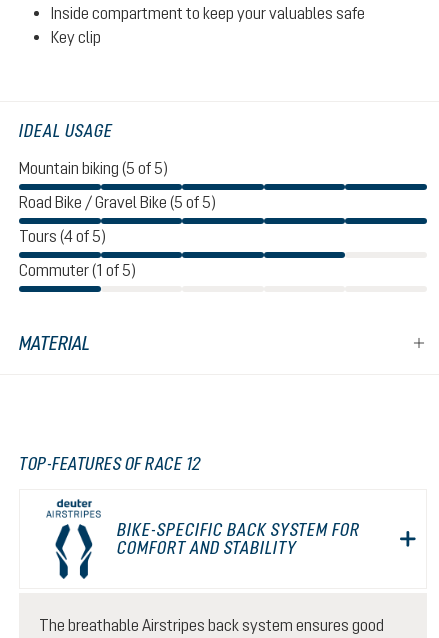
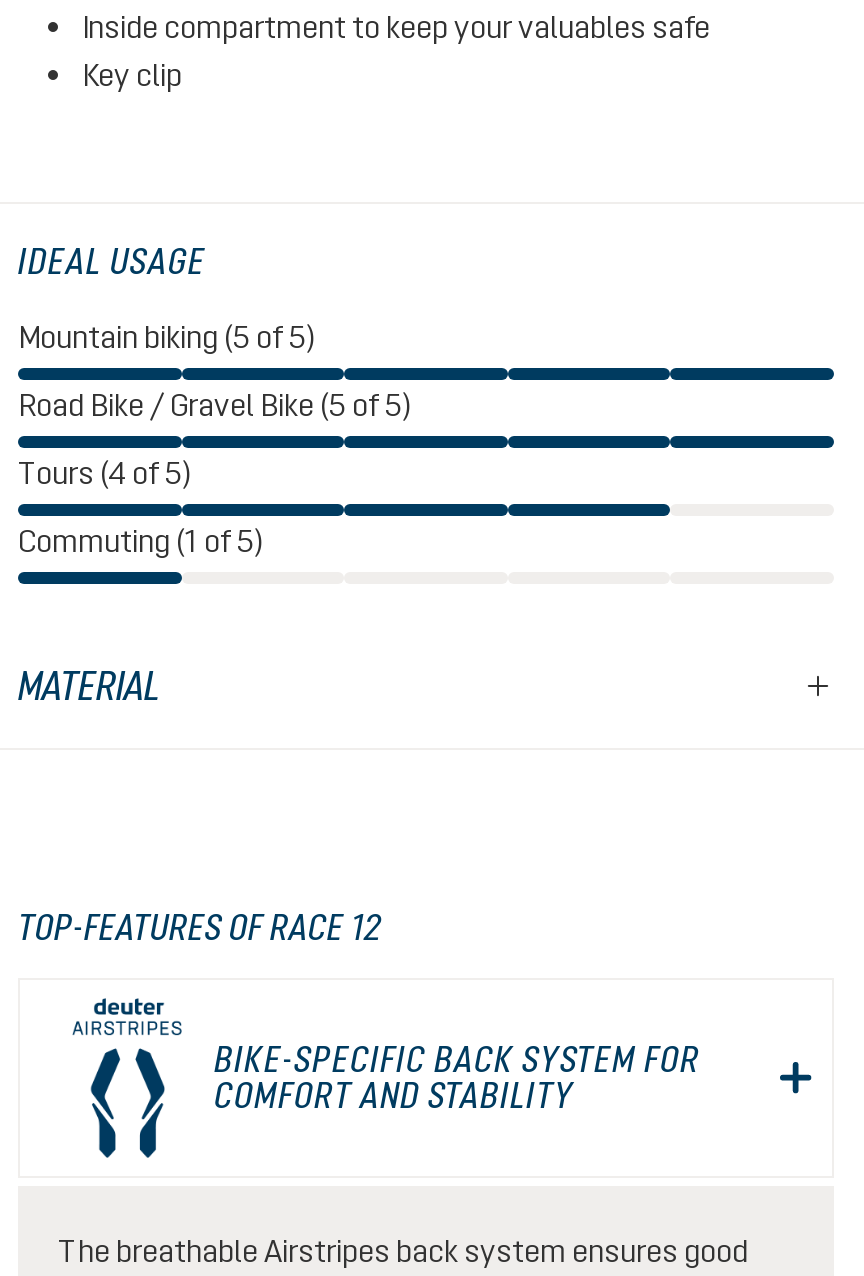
- Commuter (1 of 5)
+ Commuting (1 of 5)
